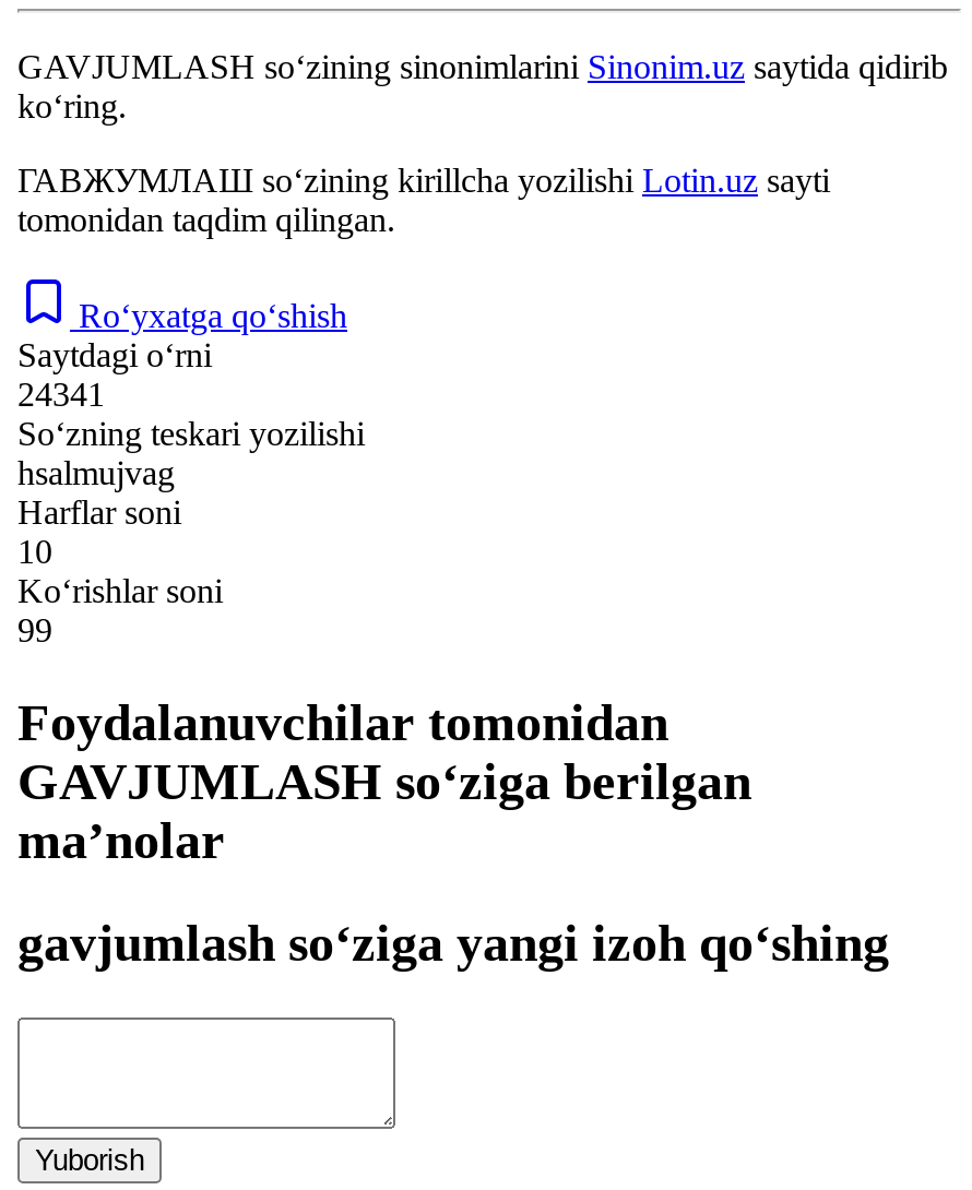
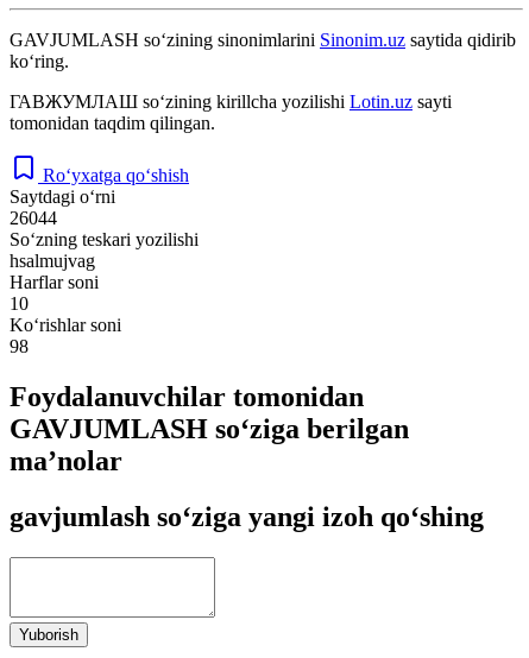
- 24341
+ 26044

- 99
+ 98
